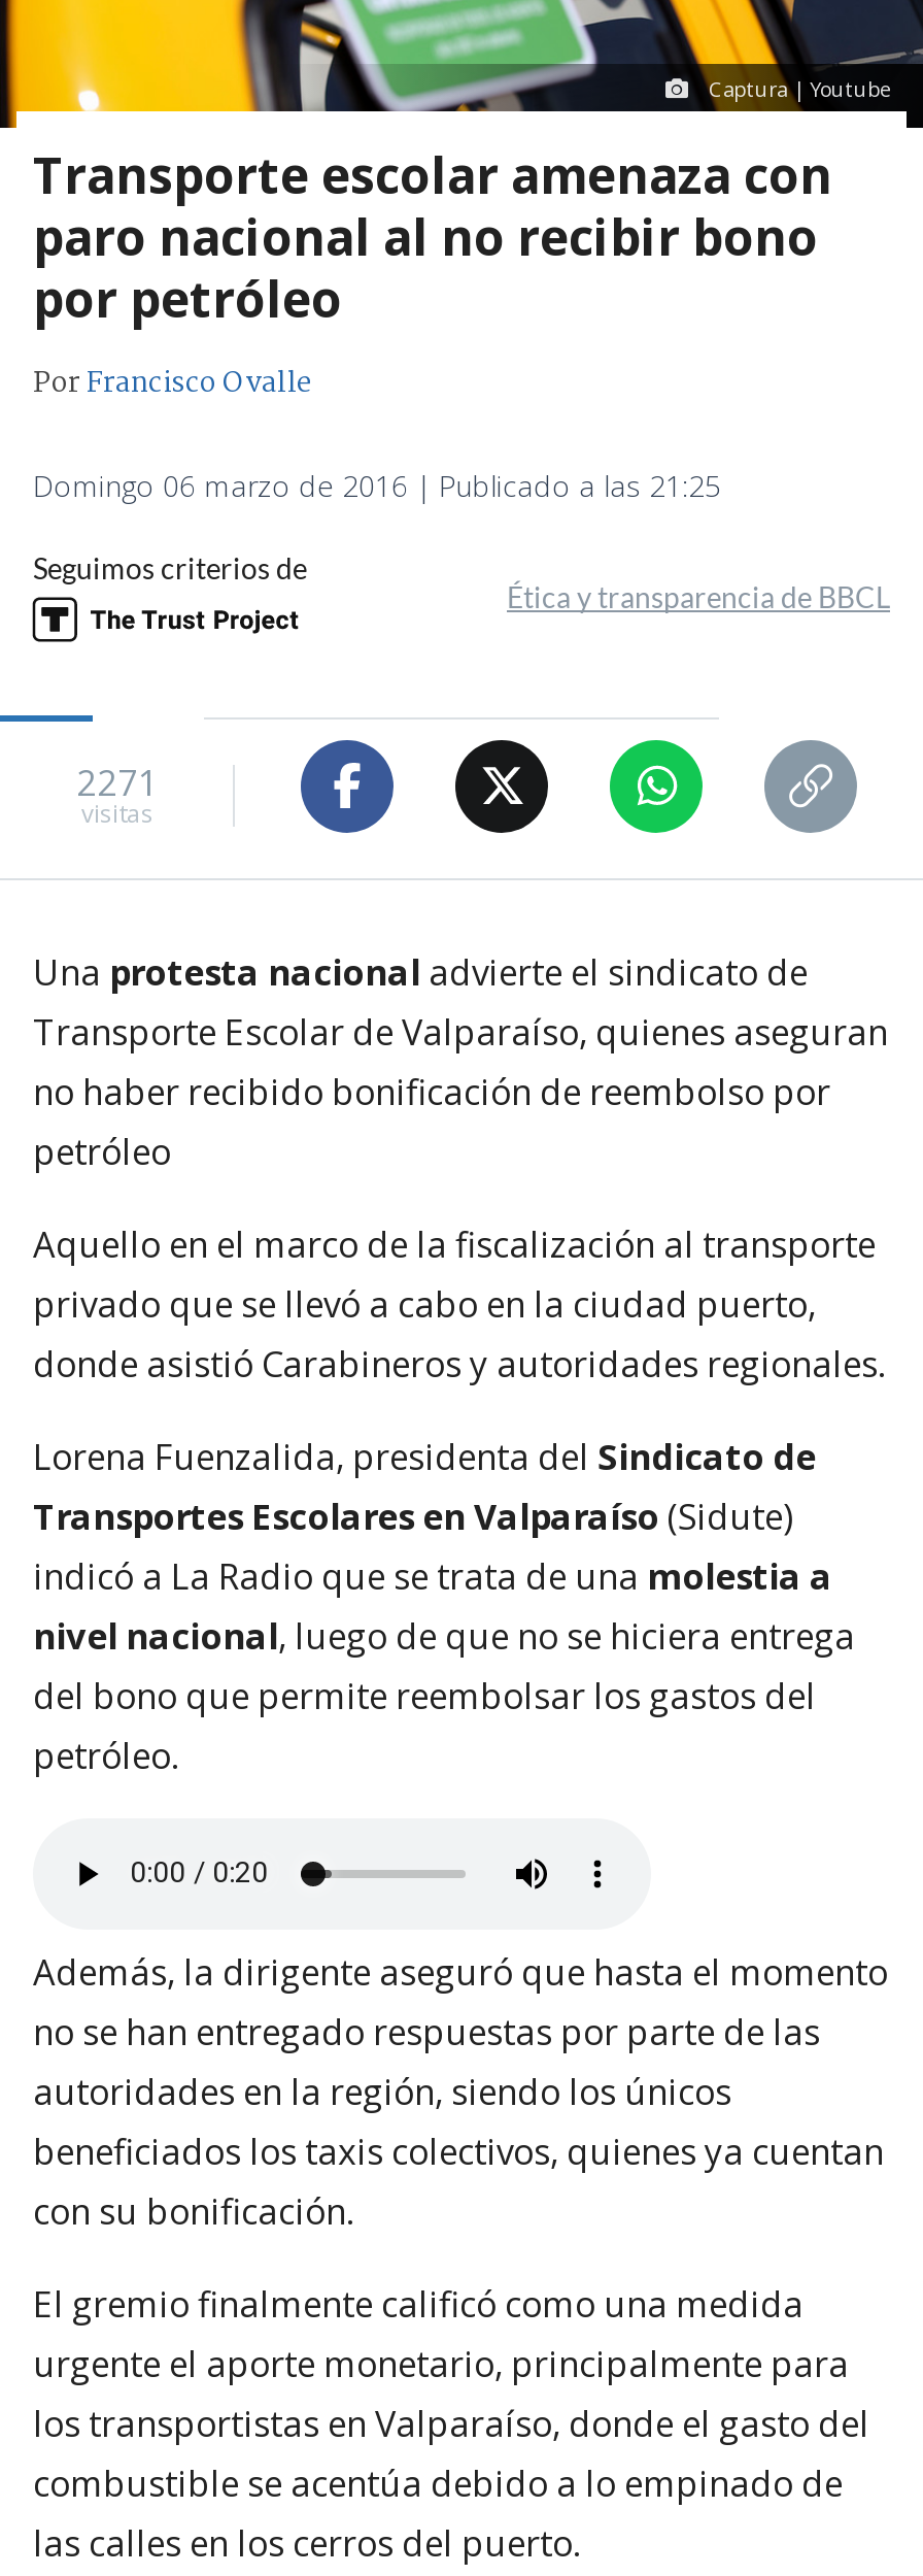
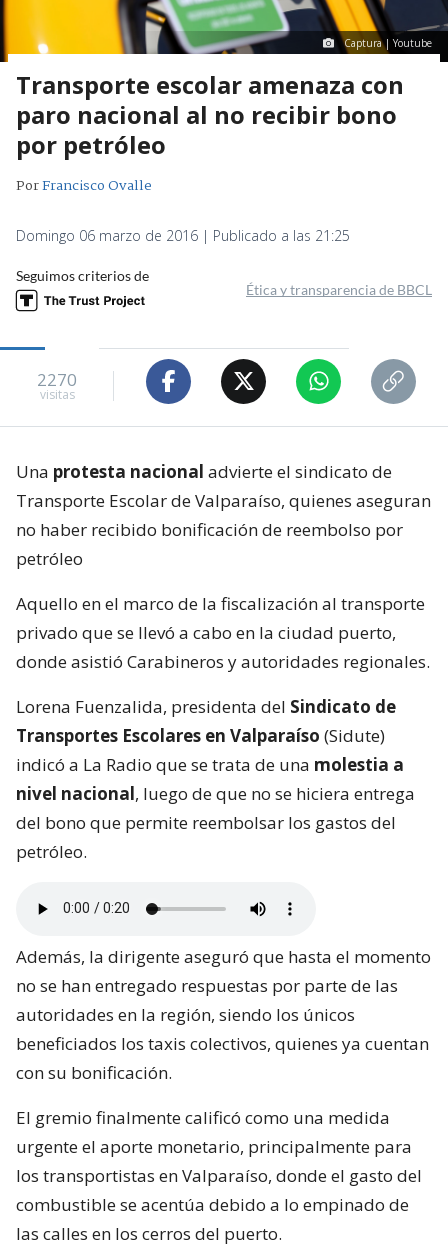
- 2271
+ 2270
